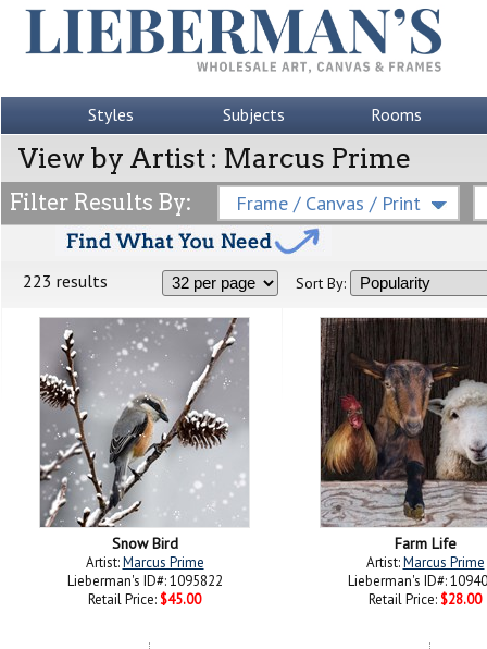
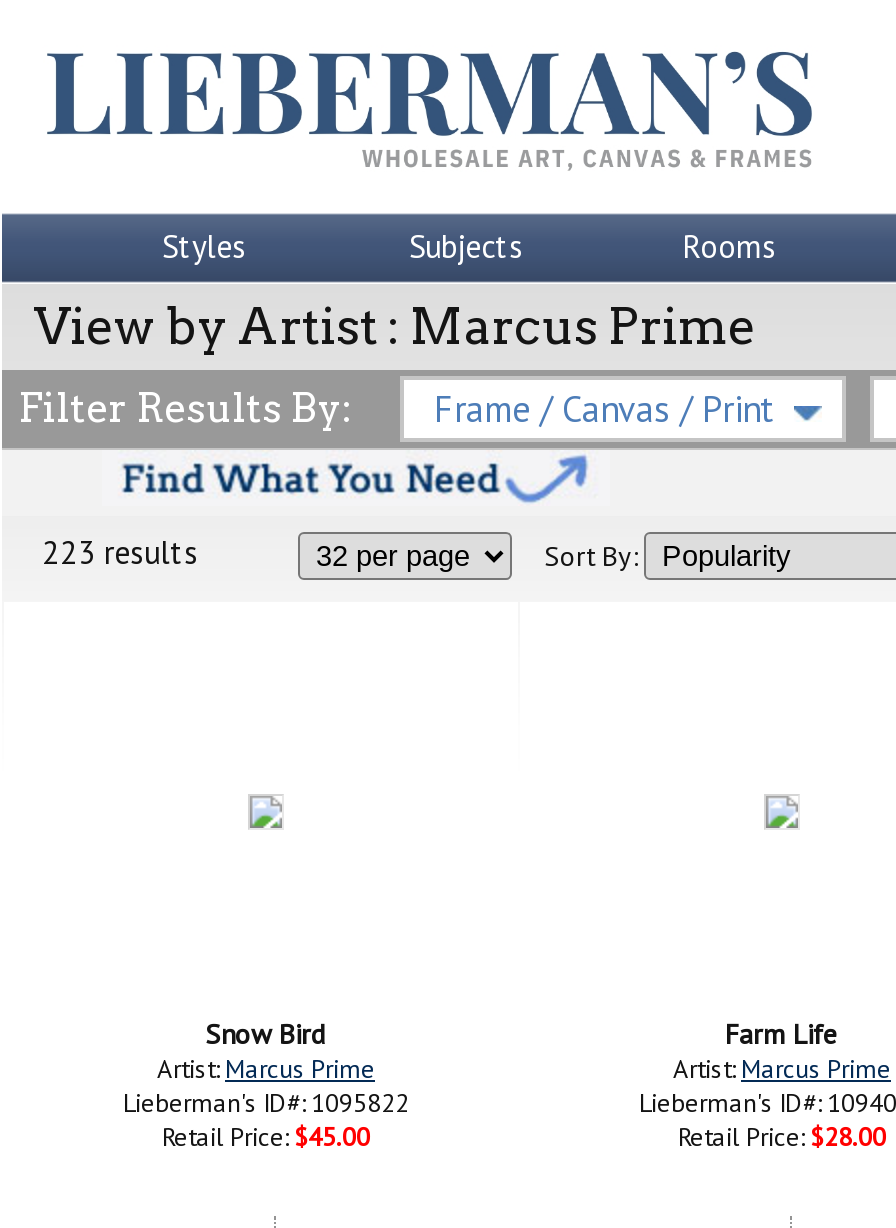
- [image]

- [image]
